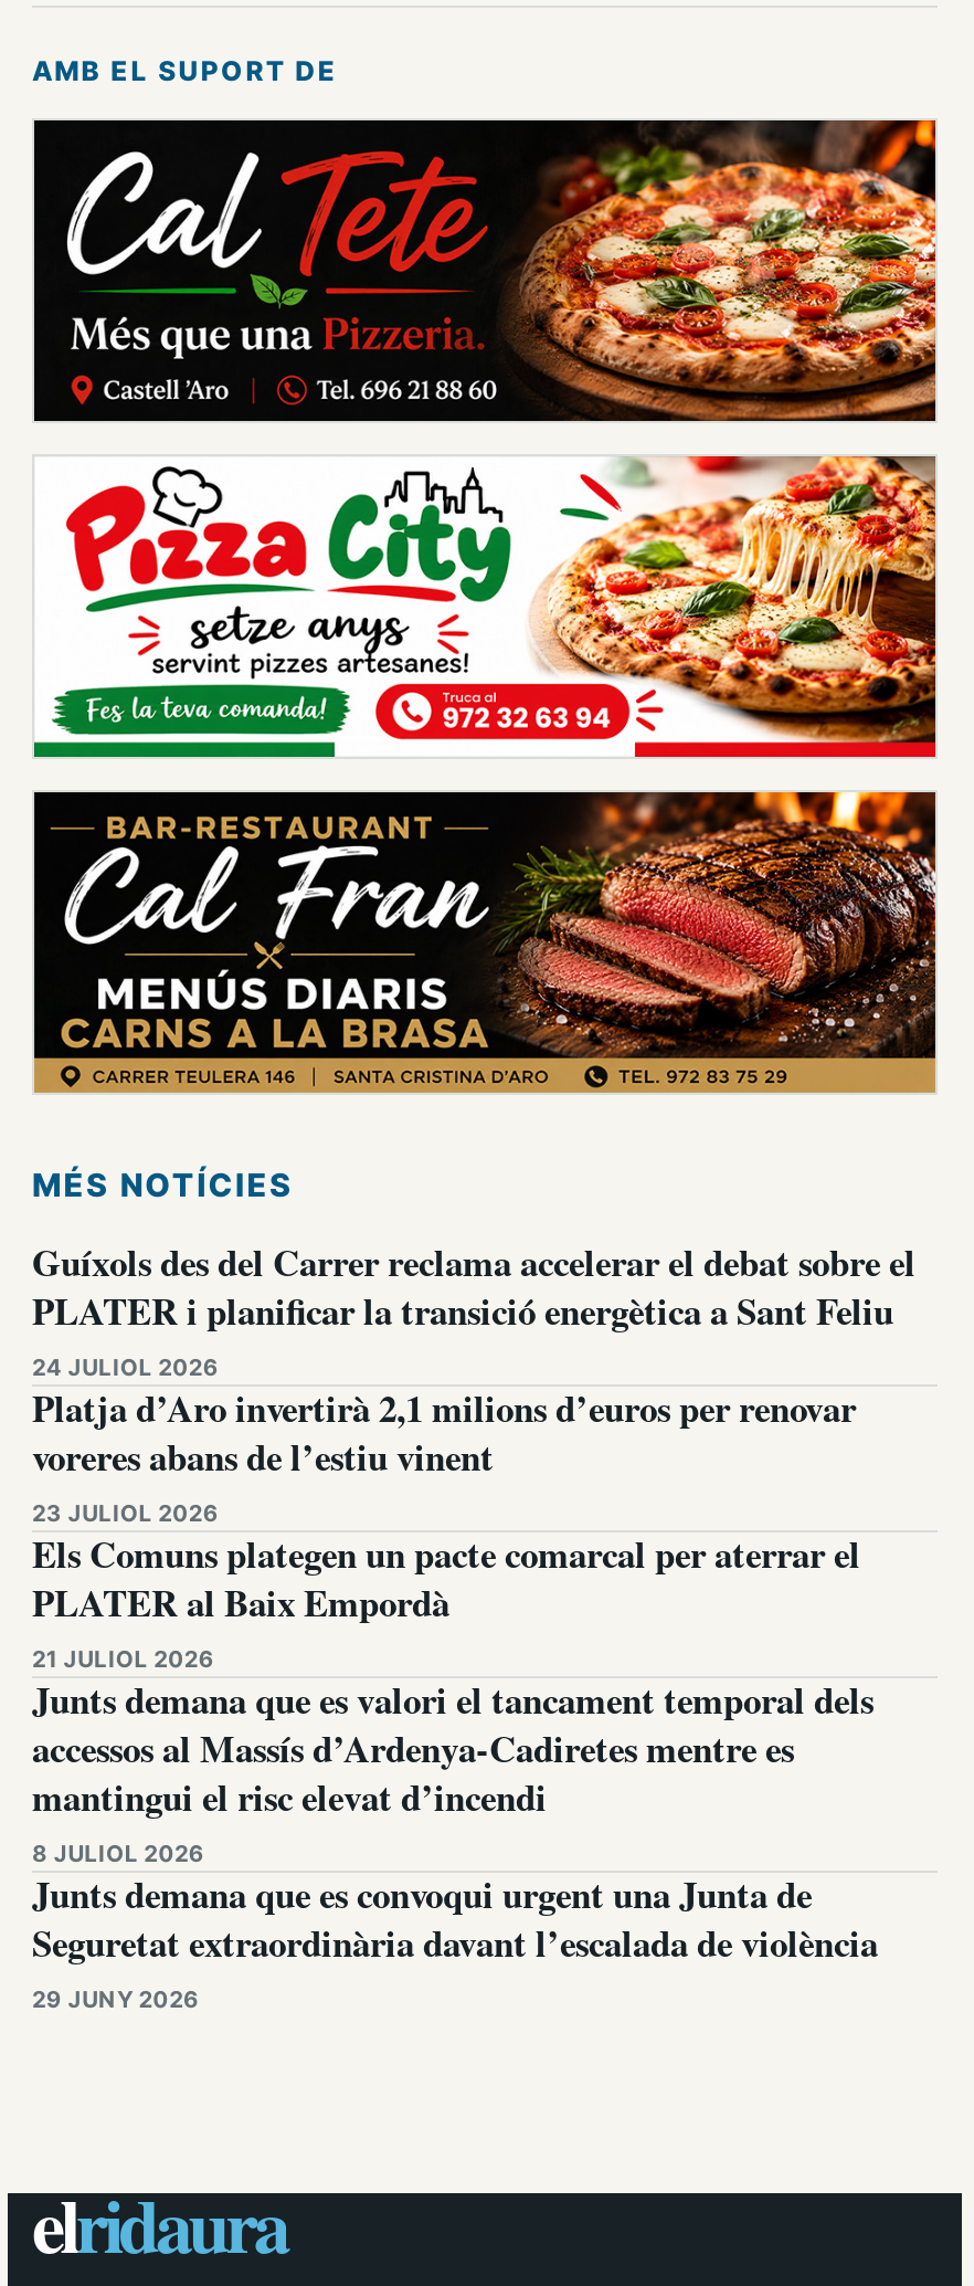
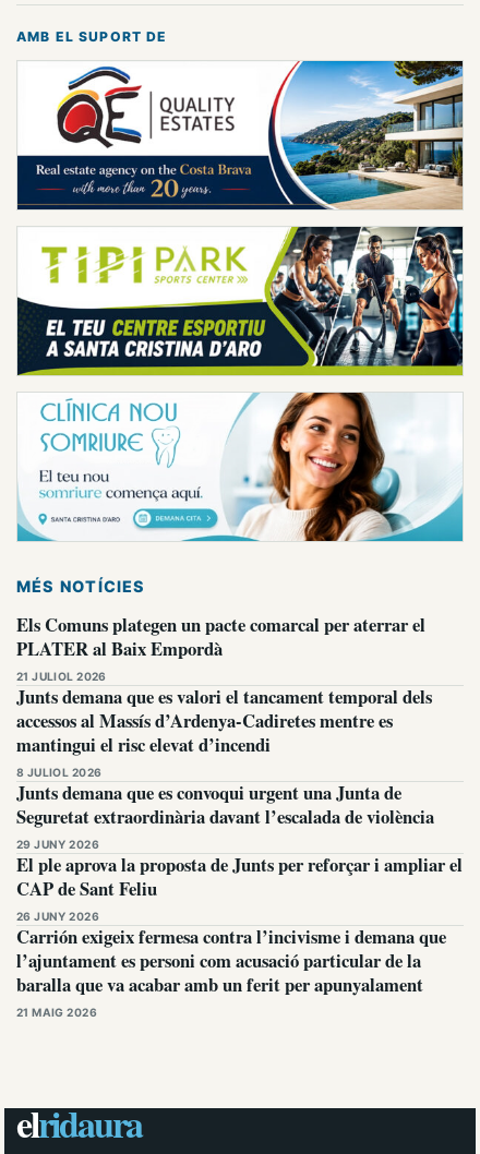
- [image]
+ [image]

- [image]
+ [image]

- [image]
+ [image]

- Guíxols des del Carrer reclama accelerar el debat sobre el
- PLATER i planificar la transició energètica a Sant Feliu
- 24 JULIOL 2026
- Platja d’Aro invertirà 2,1 milions d’euros per renovar
- voreres abans de l’estiu vinent
- 23 JULIOL 2026

moved up: Els Comuns plategen un pacte comarcal per aterrar el | PLATER al Baix Empordà | 21 JULIOL 2026 | ... | Seguretat extraordinària davant l’escalada de violència | 29 JUNY 2026

+ El ple aprova la proposta de Junts per reforçar i ampliar el
+ CAP de Sant Feliu
+ 26 JUNY 2026
+ Carrión exigeix fermesa contra l’incivisme i demana que
+ l’ajuntament es personi com acusació particular de la
+ baralla que va acabar amb un ferit per apunyalament
+ 21 MAIG 2026
